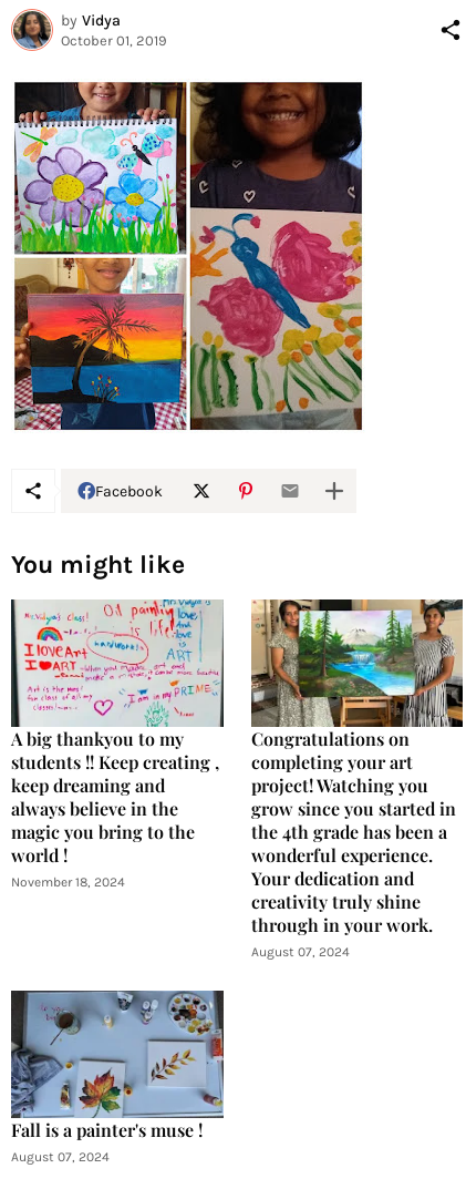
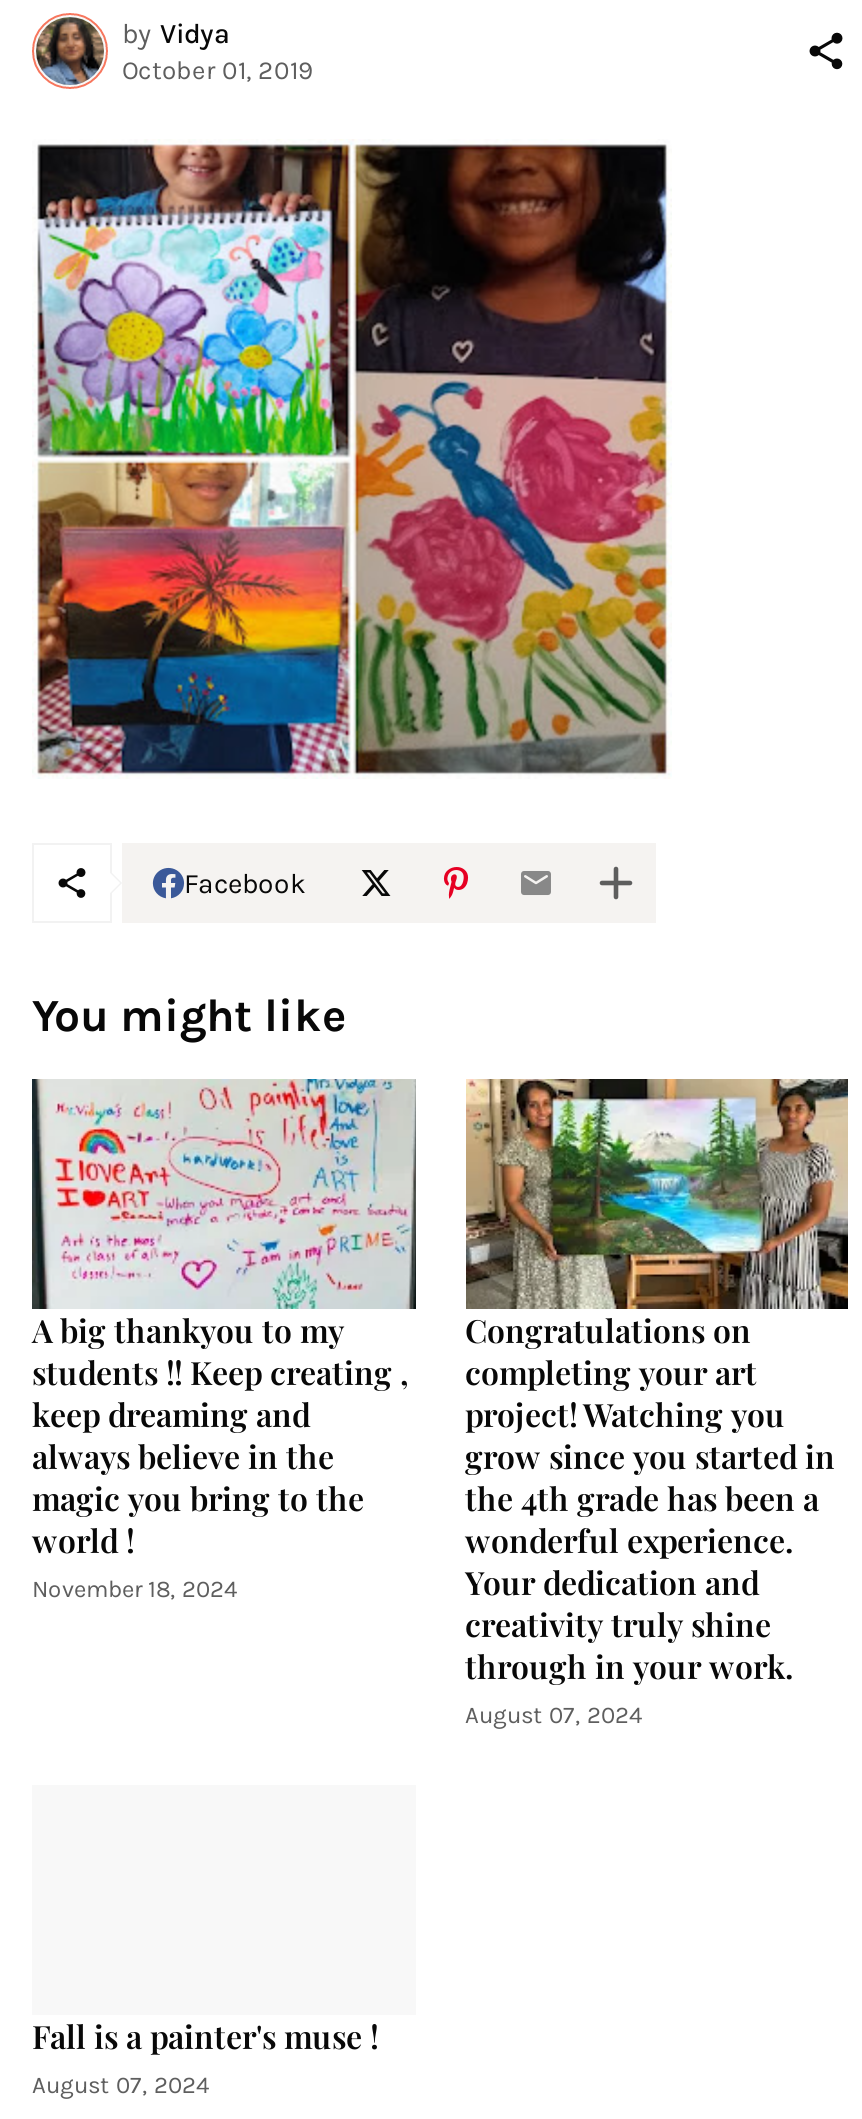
- [image]
